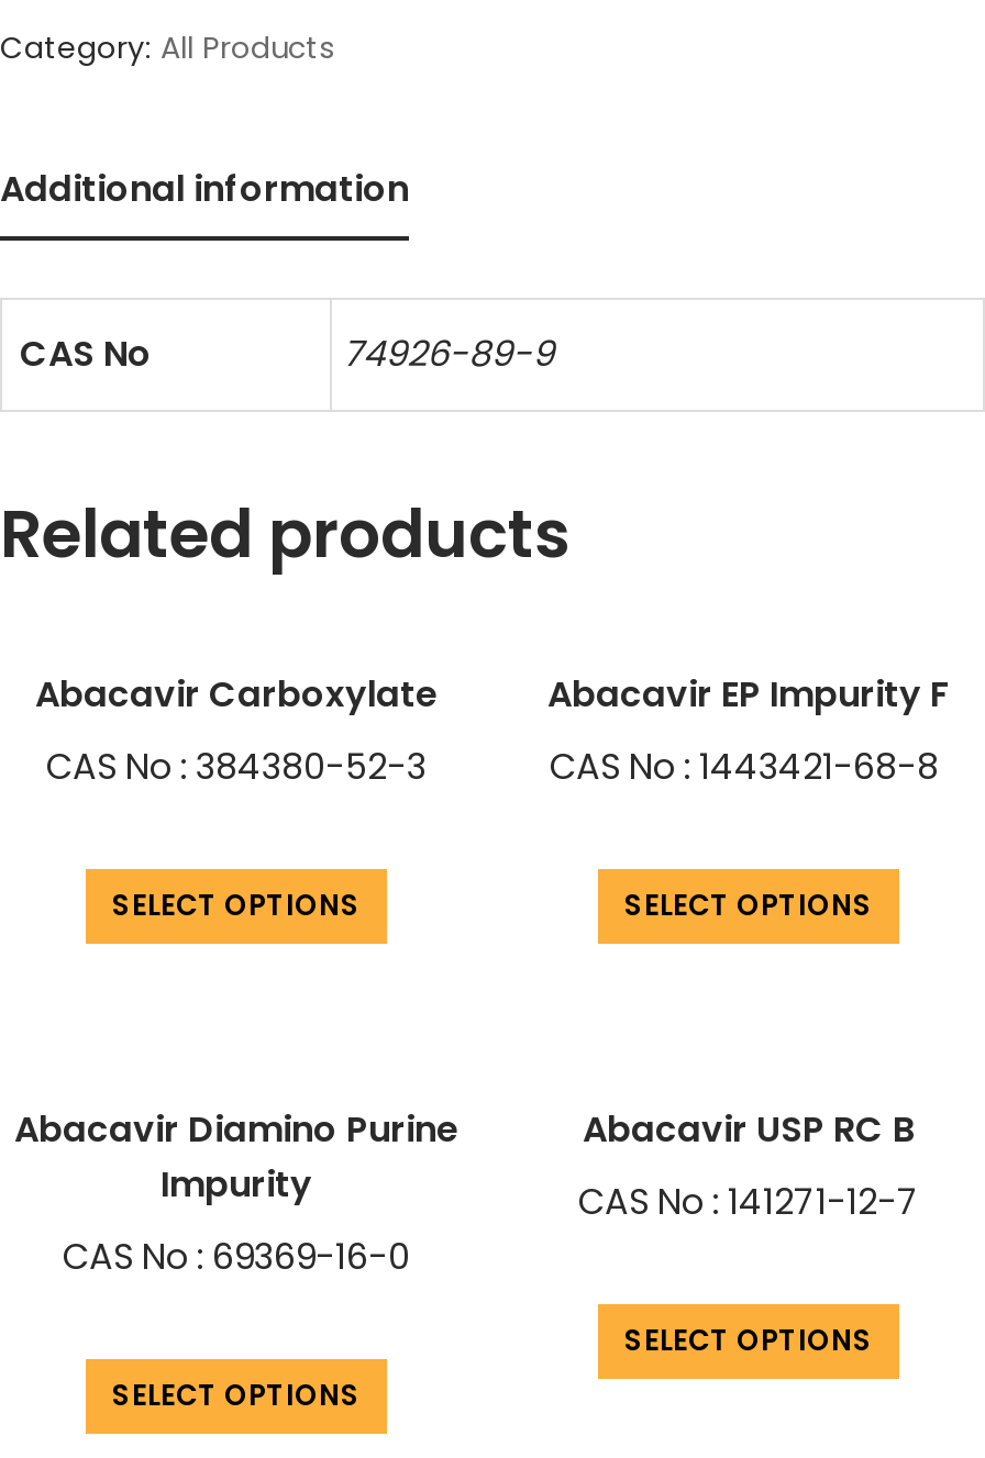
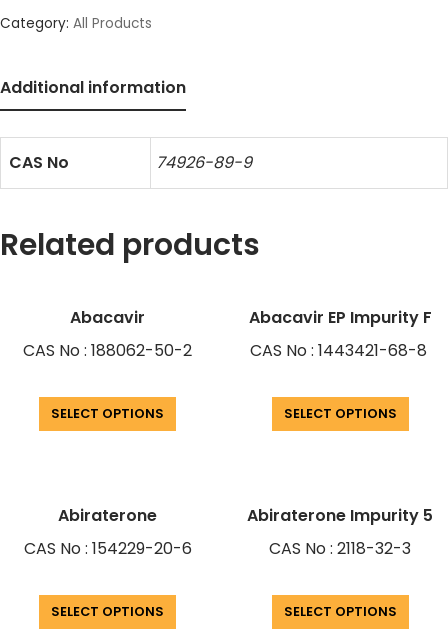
- Abacavir Carboxylate
- CAS No : 384380-52-3
+ Abacavir
+ CAS No : 188062-50-2

- Abacavir Diamino Purine
- Impurity
- CAS No : 69369-16-0
+ Abiraterone
+ CAS No : 154229-20-6

- Abacavir USP RC B
- CAS No : 141271-12-7
+ Abiraterone Impurity 5
+ CAS No : 2118-32-3
